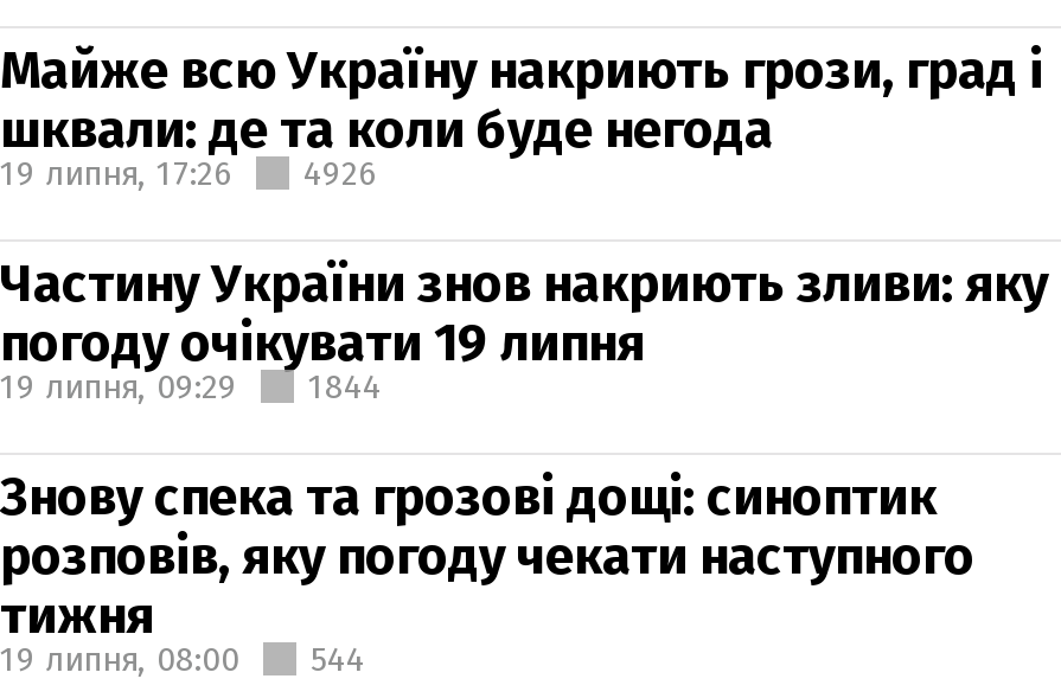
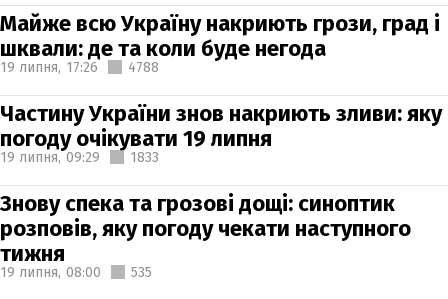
- 19 липня, 17:26 4926
+ 19 липня, 17:26 4788

- 19 липня, 09:29 1844
+ 19 липня, 09:29 1833

- 19 липня, 08:00 544
+ 19 липня, 08:00 535
